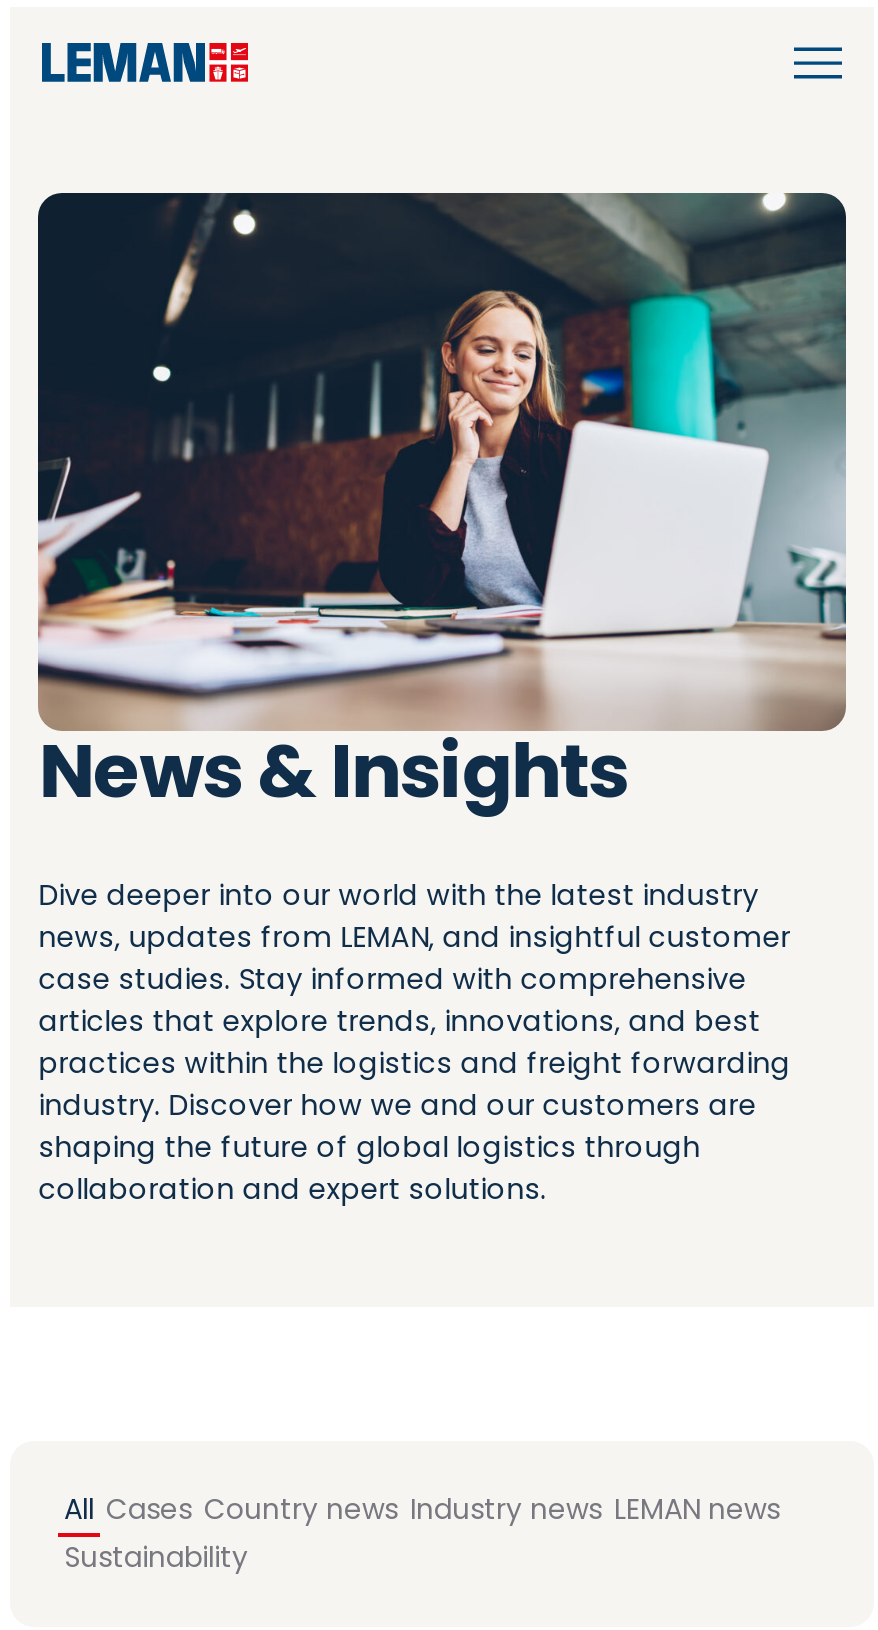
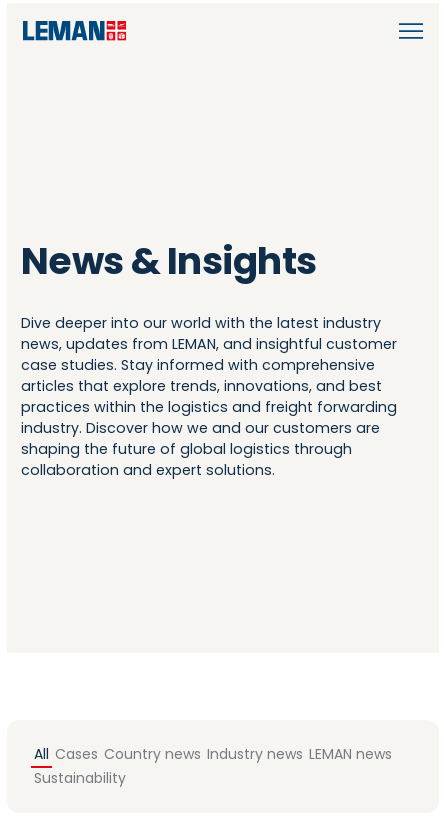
- [image]

moved up: News & I nsights | Dive deeper into our world with the latest industry | news, updates from LEMAN, and insightful customer | ... | shaping the future of global logistics through | collaboration and expert solutions.
